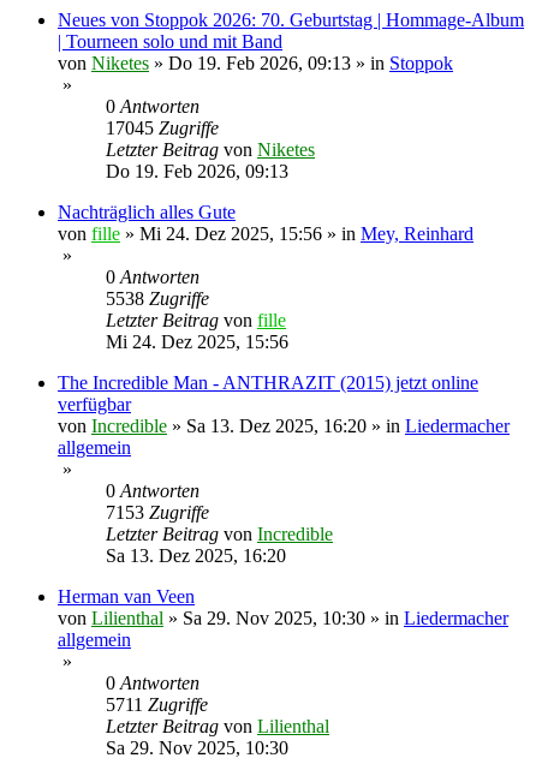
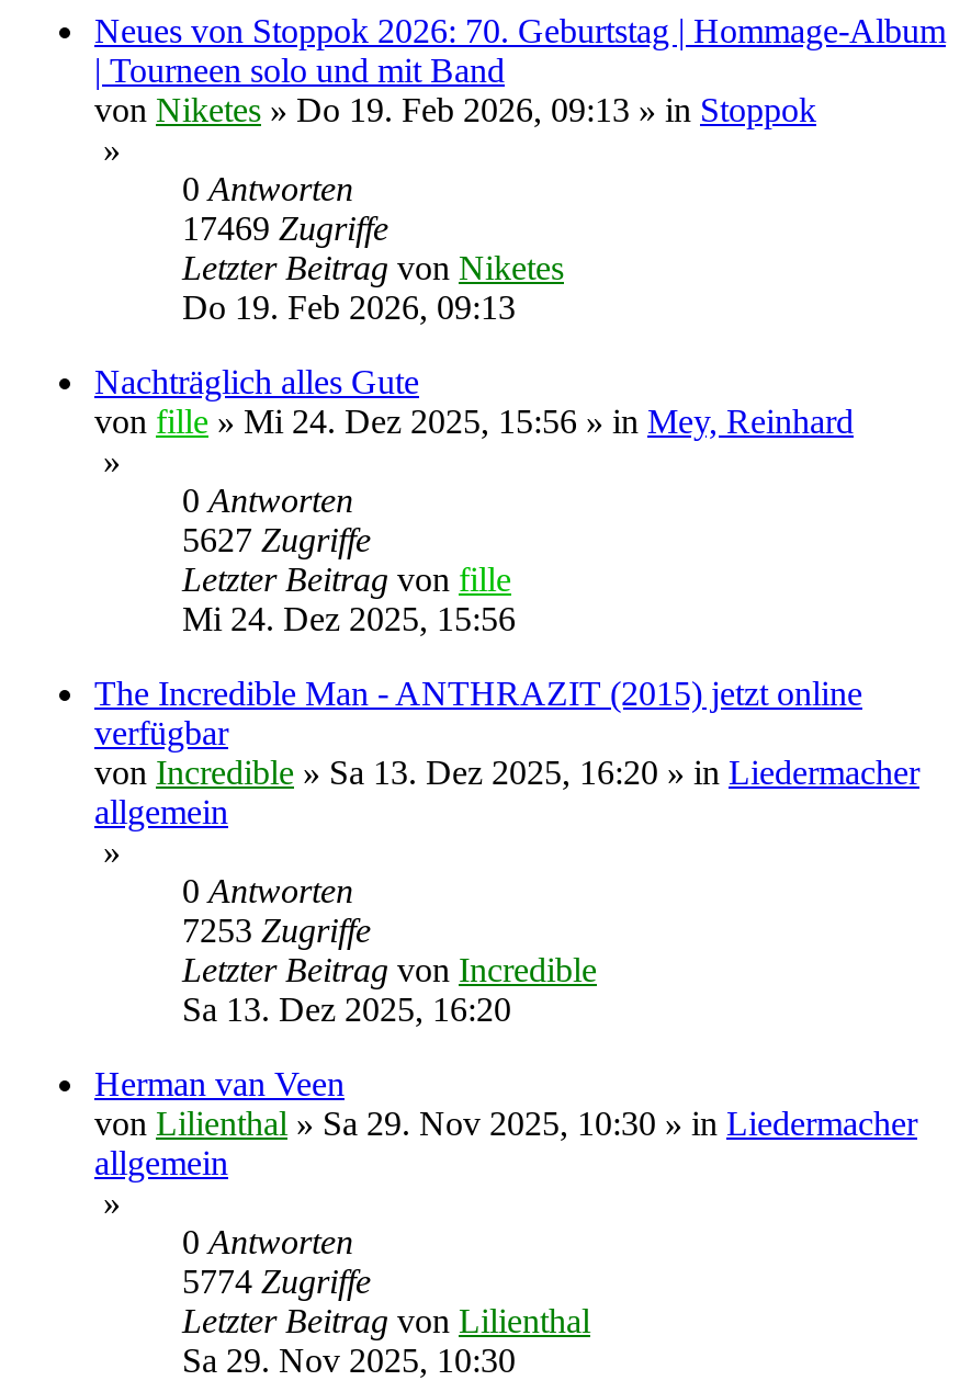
- 17045 Zugriffe
+ 17469 Zugriffe

- 5538 Zugriffe
+ 5627 Zugriffe

- 7153 Zugriffe
+ 7253 Zugriffe

- 5711 Zugriffe
+ 5774 Zugriffe
